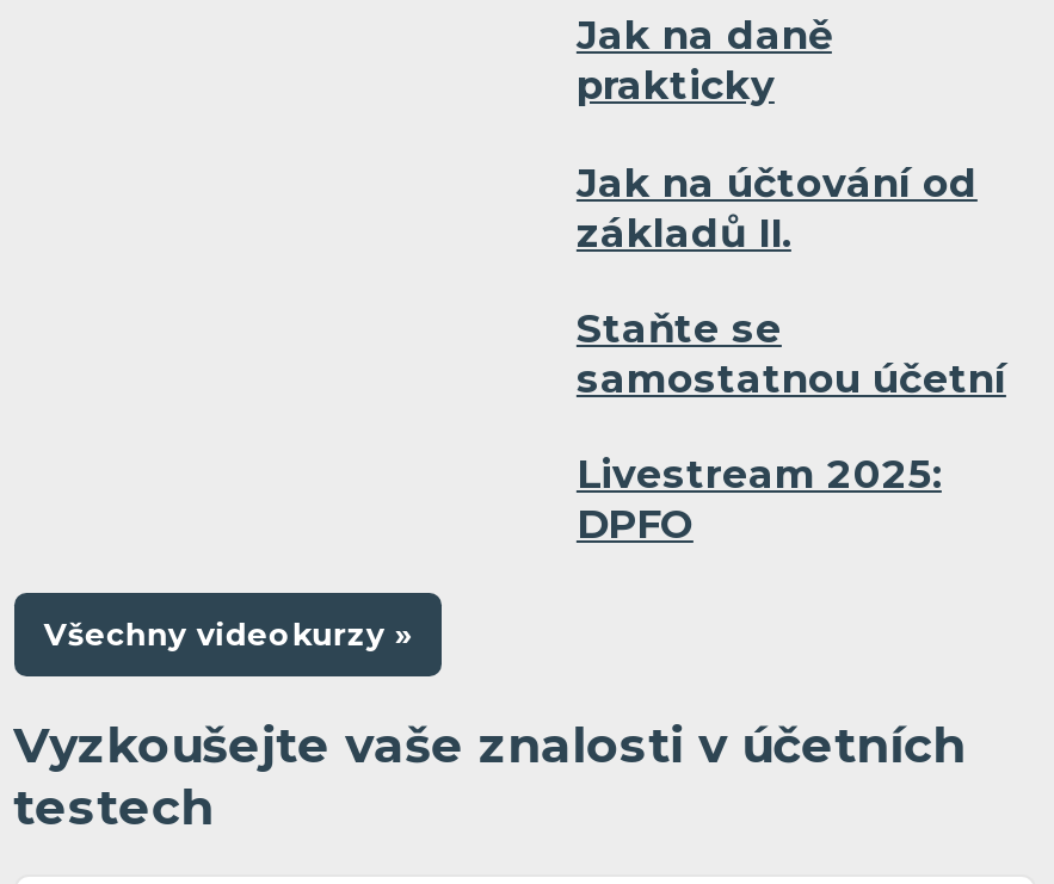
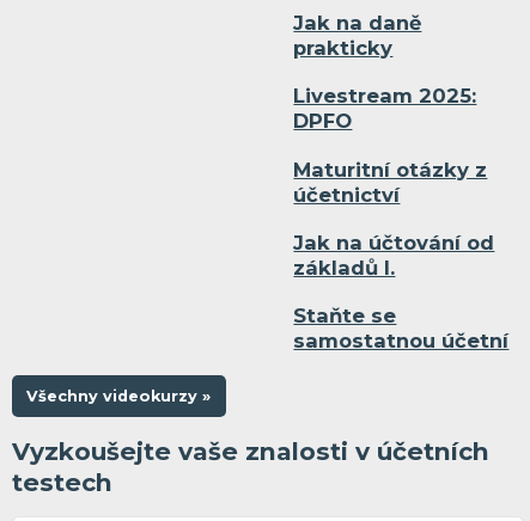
moved down: Jak na účtování od

- základů II.

moved down: Staňte se | samostatnou účetní

moved up: Livestream 2025: | DPFO

+ Maturitní otázky z
+ účetnictví
+ základů I.
